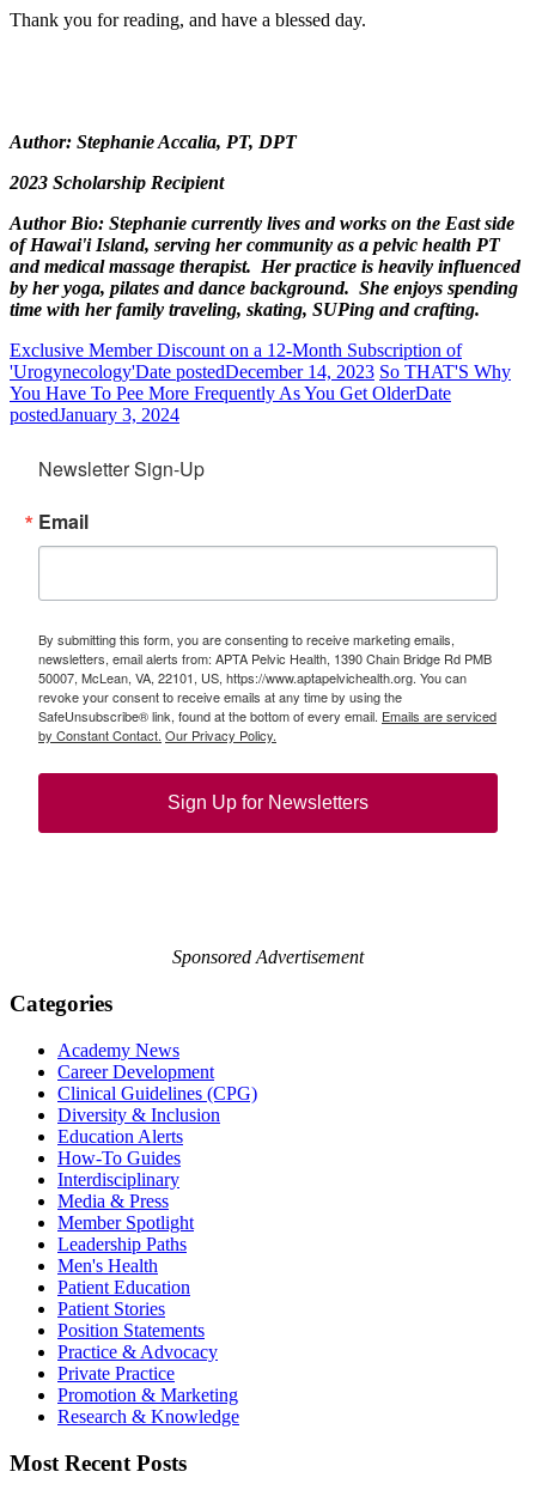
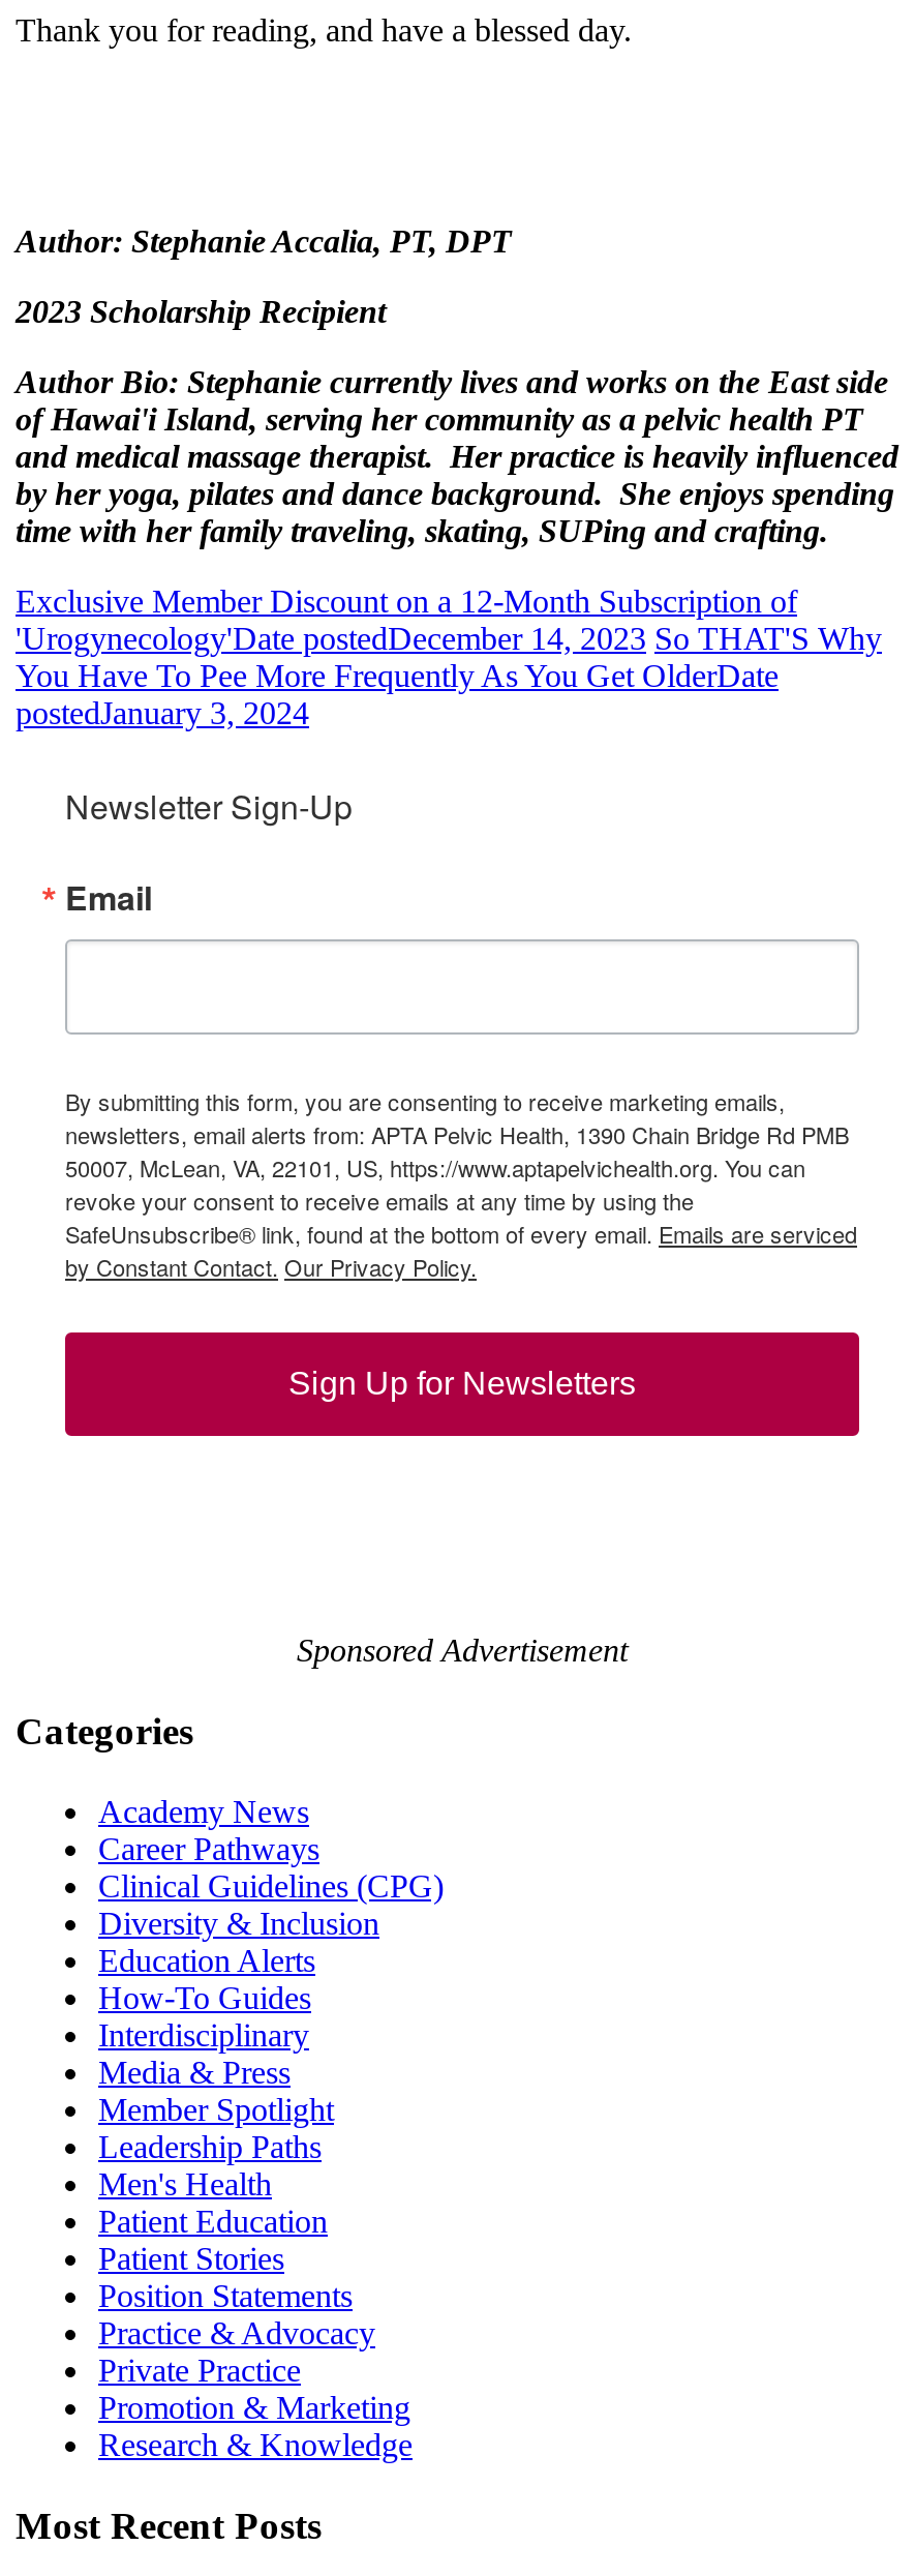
- Career Development
+ Career Pathways
